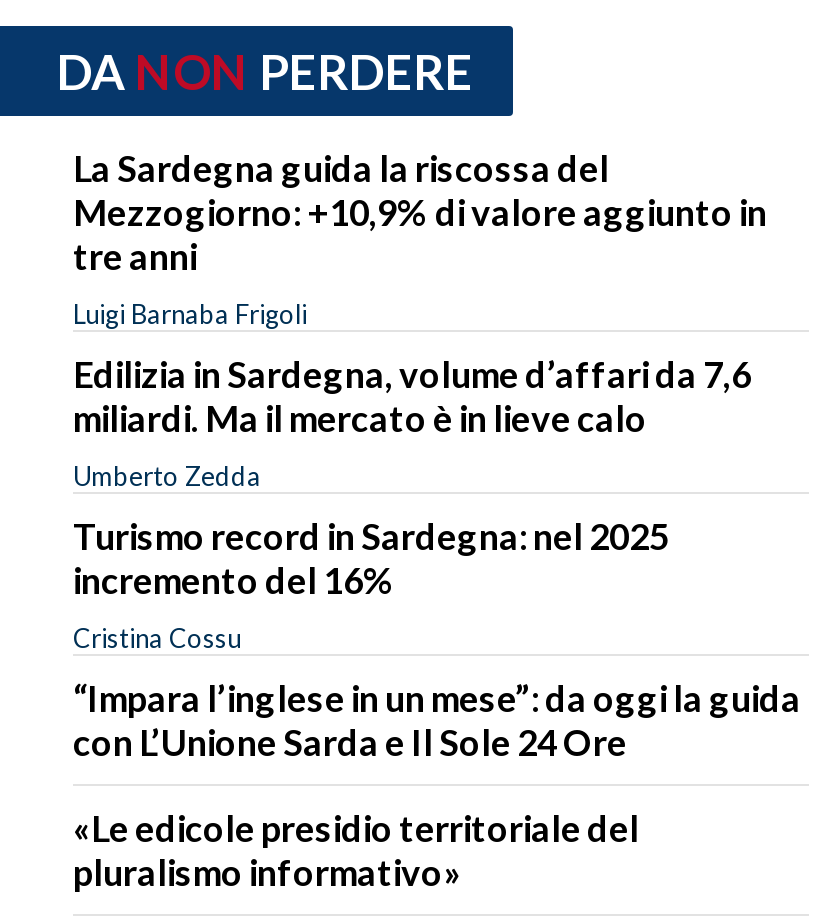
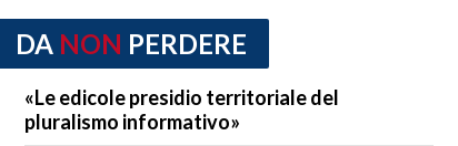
- La Sardegna guida la riscossa del
- Mezzogiorno: +10,9% di valore aggiunto in
- tre anni
- Luigi Barnaba Frigoli
- Edilizia in Sardegna, volume d’affari da 7,6
- miliardi. Ma il mercato è in lieve calo
- Umberto Zedda
- Turismo record in Sardegna: nel 2025
- incremento del 16%
- Cristina Cossu
- “Impara l’inglese in un mese”: da oggi la guida
- con L’Unione Sarda e Il Sole 24 Ore
